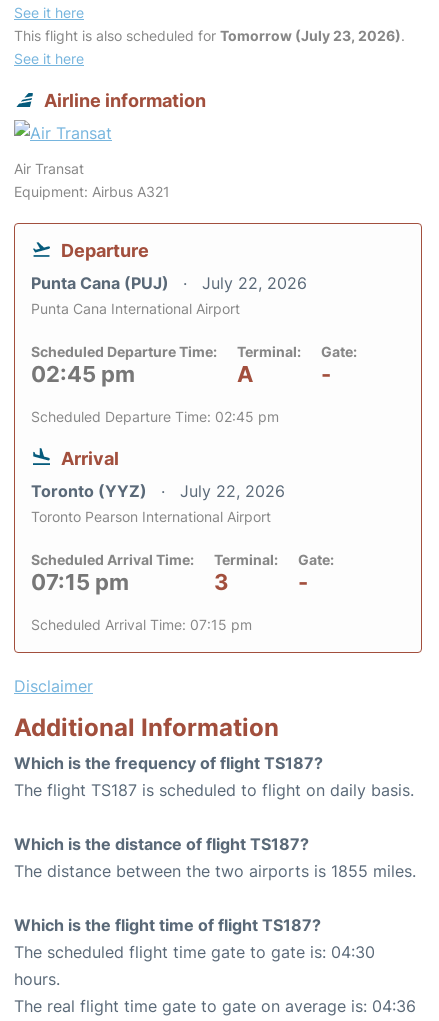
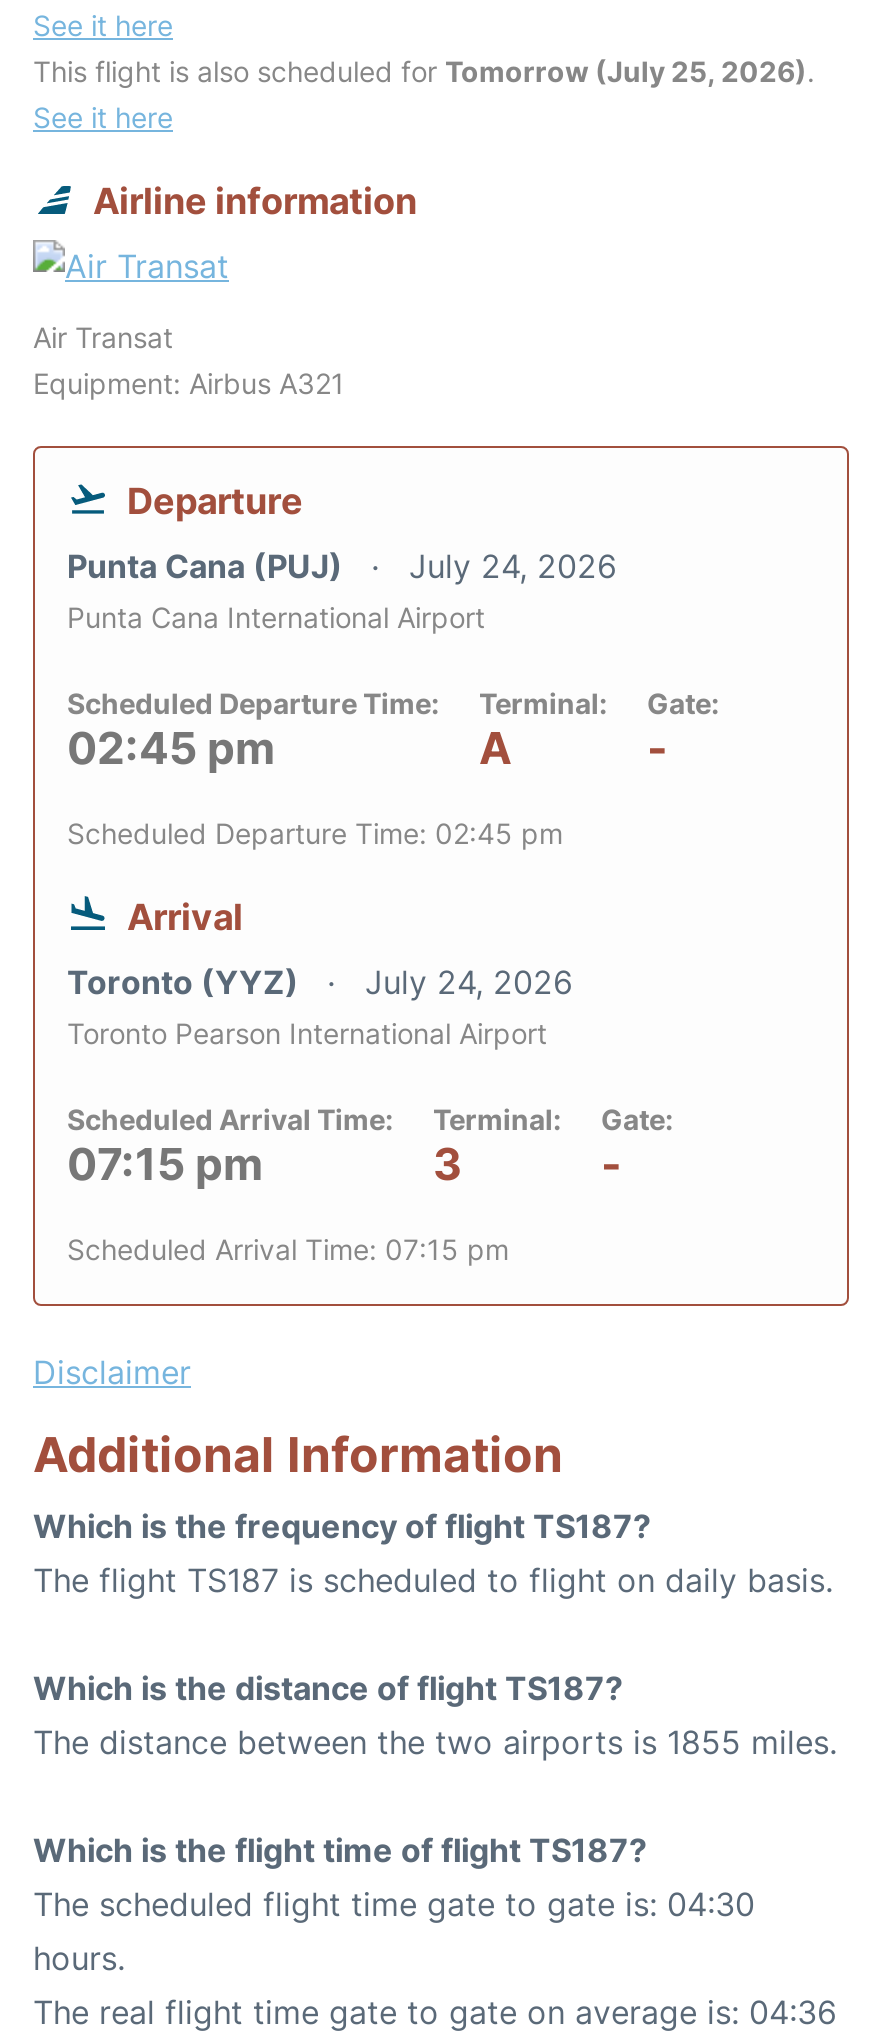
- This flight is also scheduled for Tomorrow (July 23, 2026).
+ This flight is also scheduled for Tomorrow (July 25, 2026).

- Punta Cana (PUJ) July 22, 2026
+ Punta Cana (PUJ) July 24, 2026

- Toronto (YYZ) July 22, 2026
+ Toronto (YYZ) July 24, 2026
